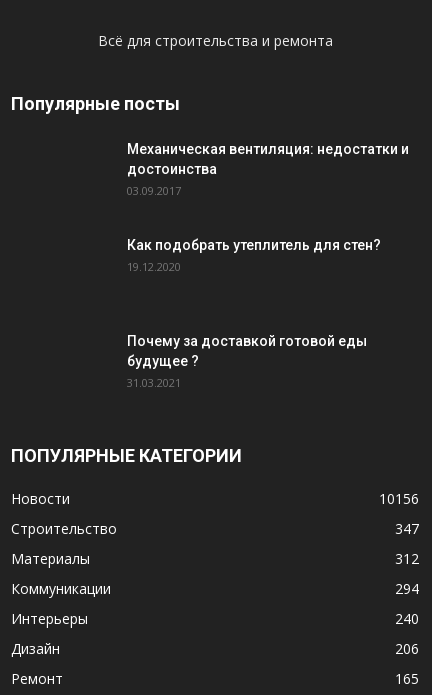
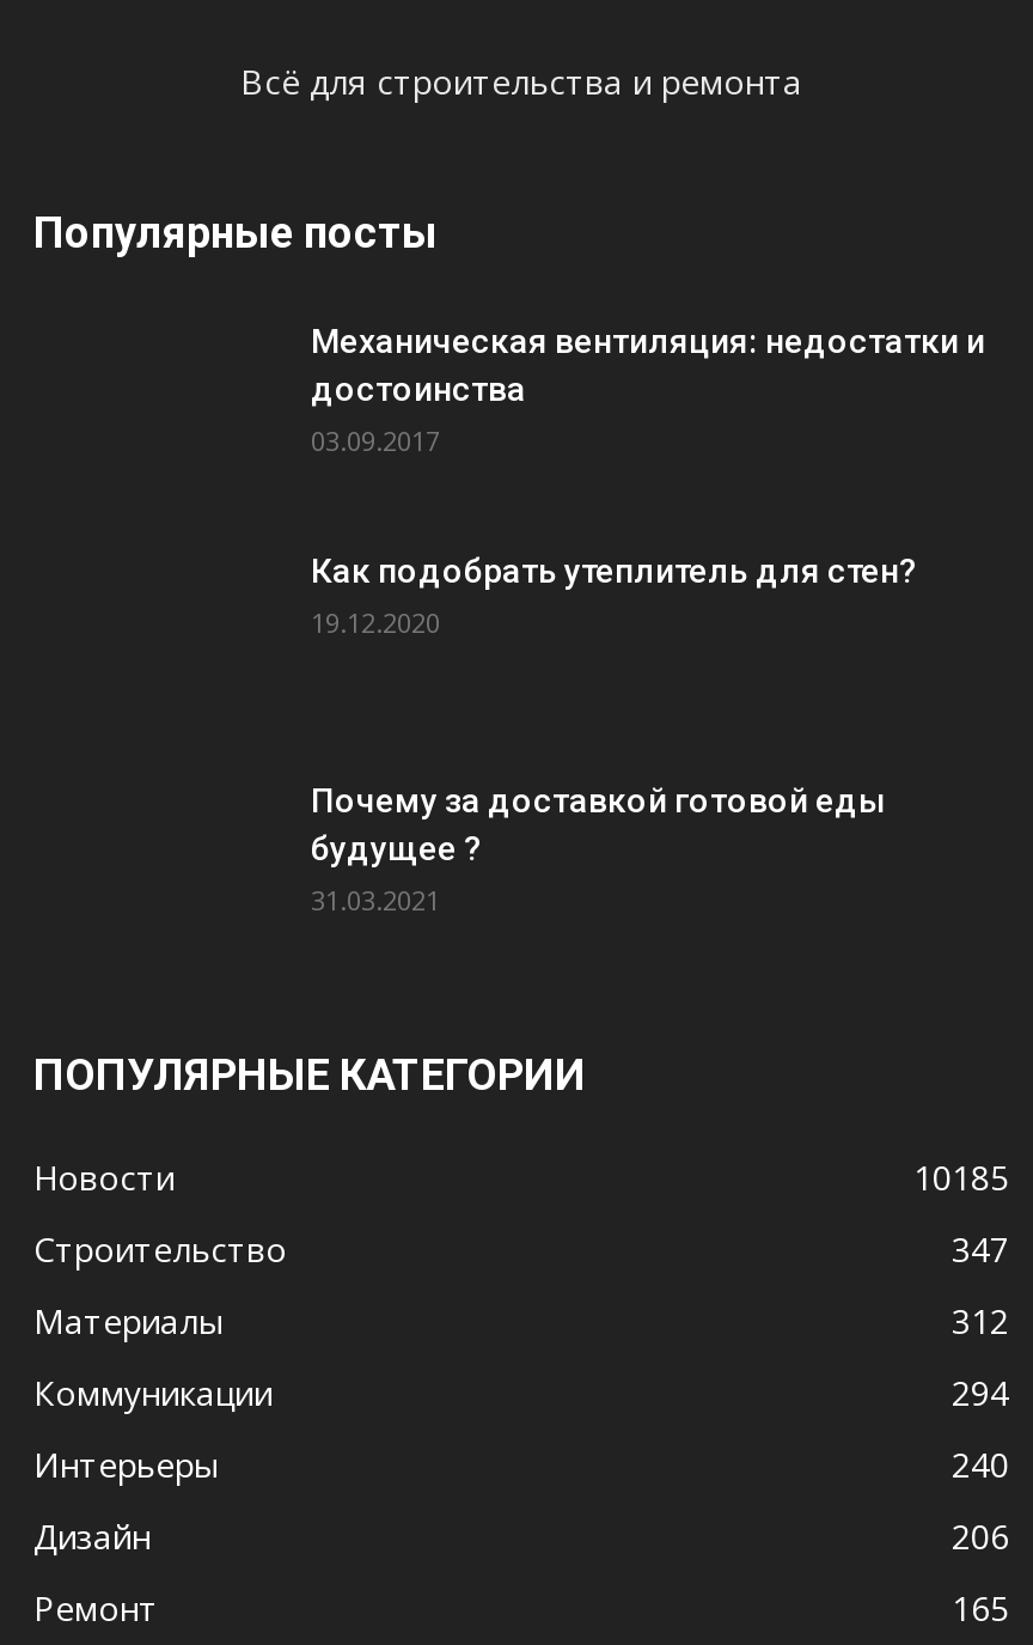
- 10156
+ 10185
